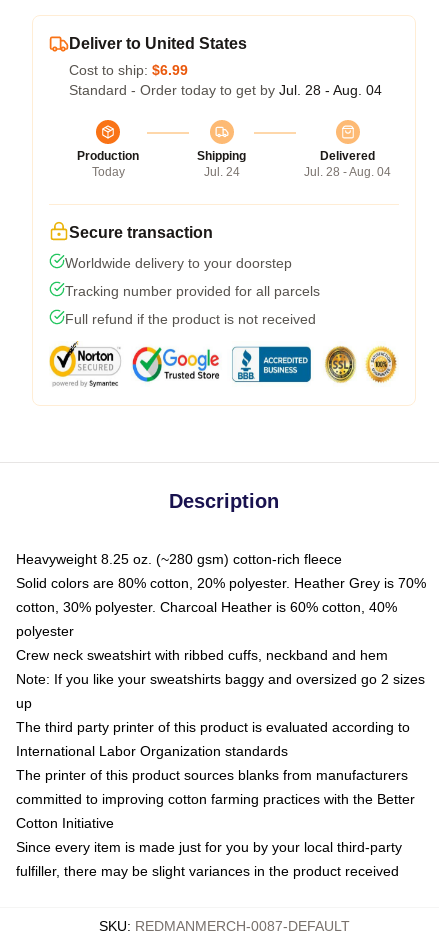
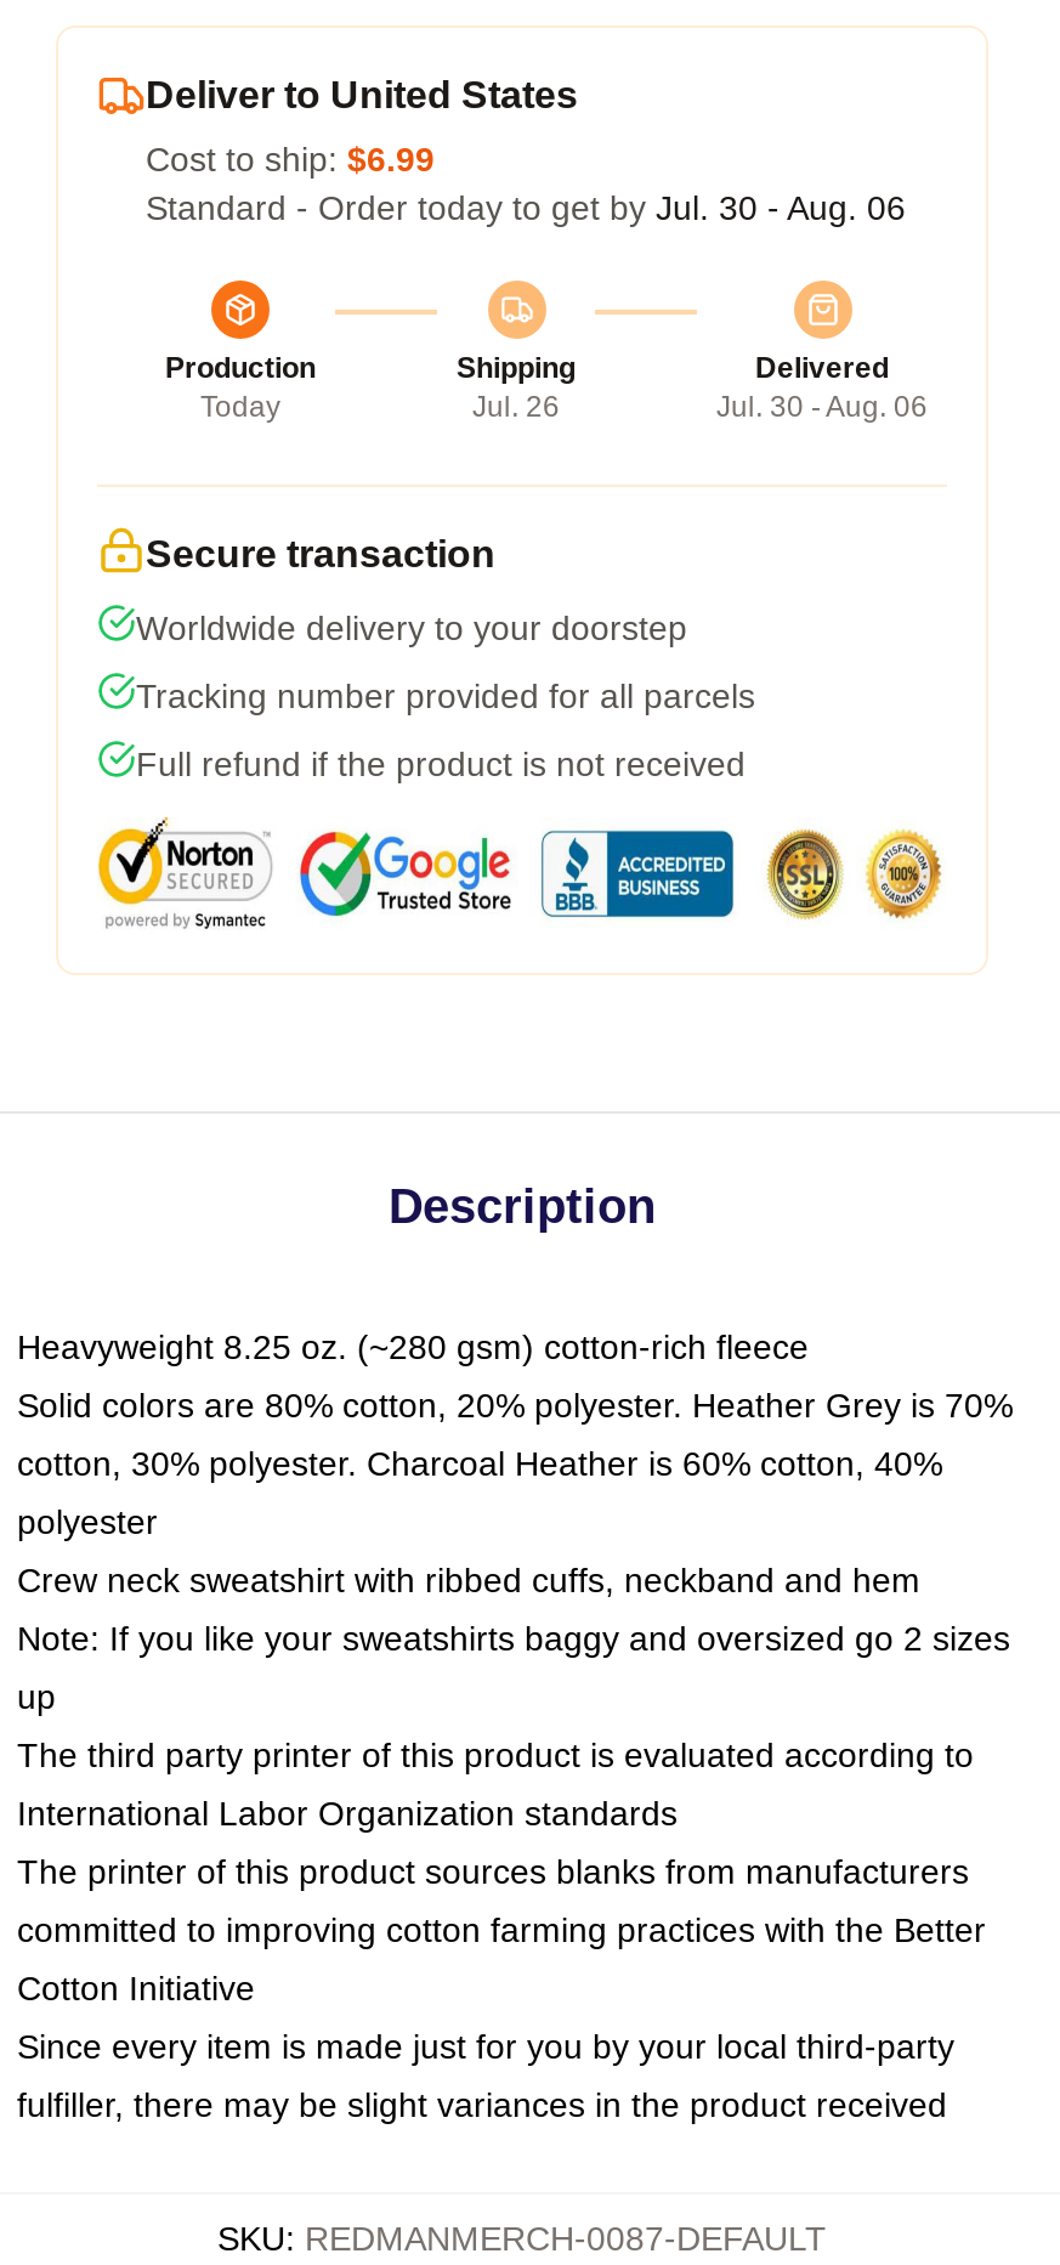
- Standard - Order today to get by Jul. 28 - Aug. 04
+ Standard - Order today to get by Jul. 30 - Aug. 06

- Jul. 24
+ Jul. 26

- Jul. 28 - Aug. 04
+ Jul. 30 - Aug. 06
